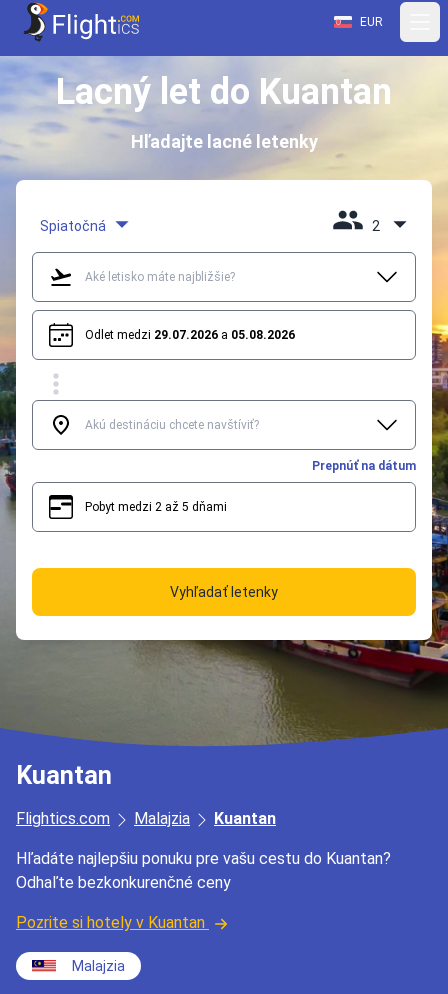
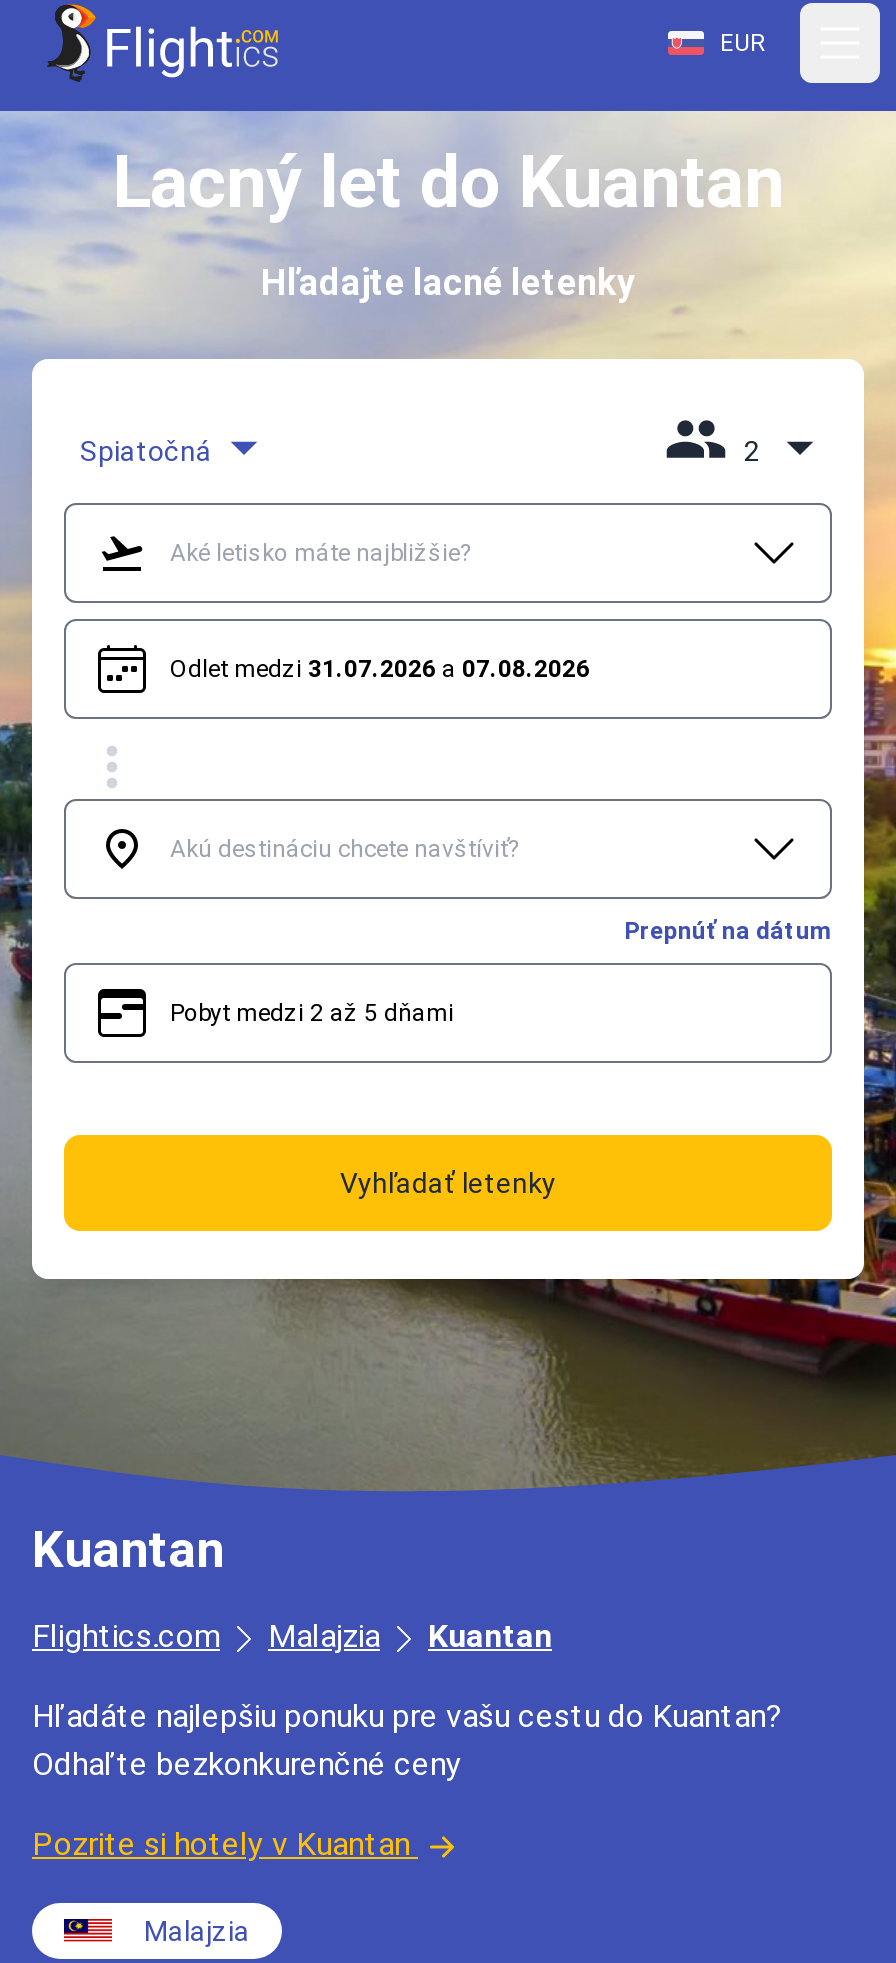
- Odlet medzi 29.07.2026 a 05.08.2026
+ Odlet medzi 31.07.2026 a 07.08.2026
